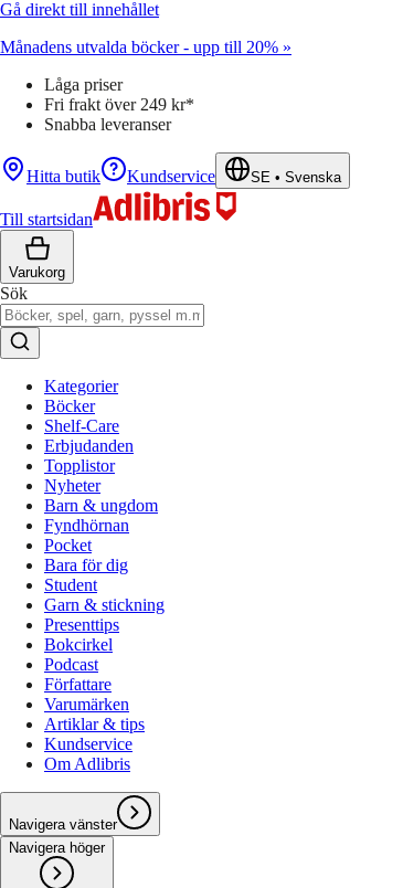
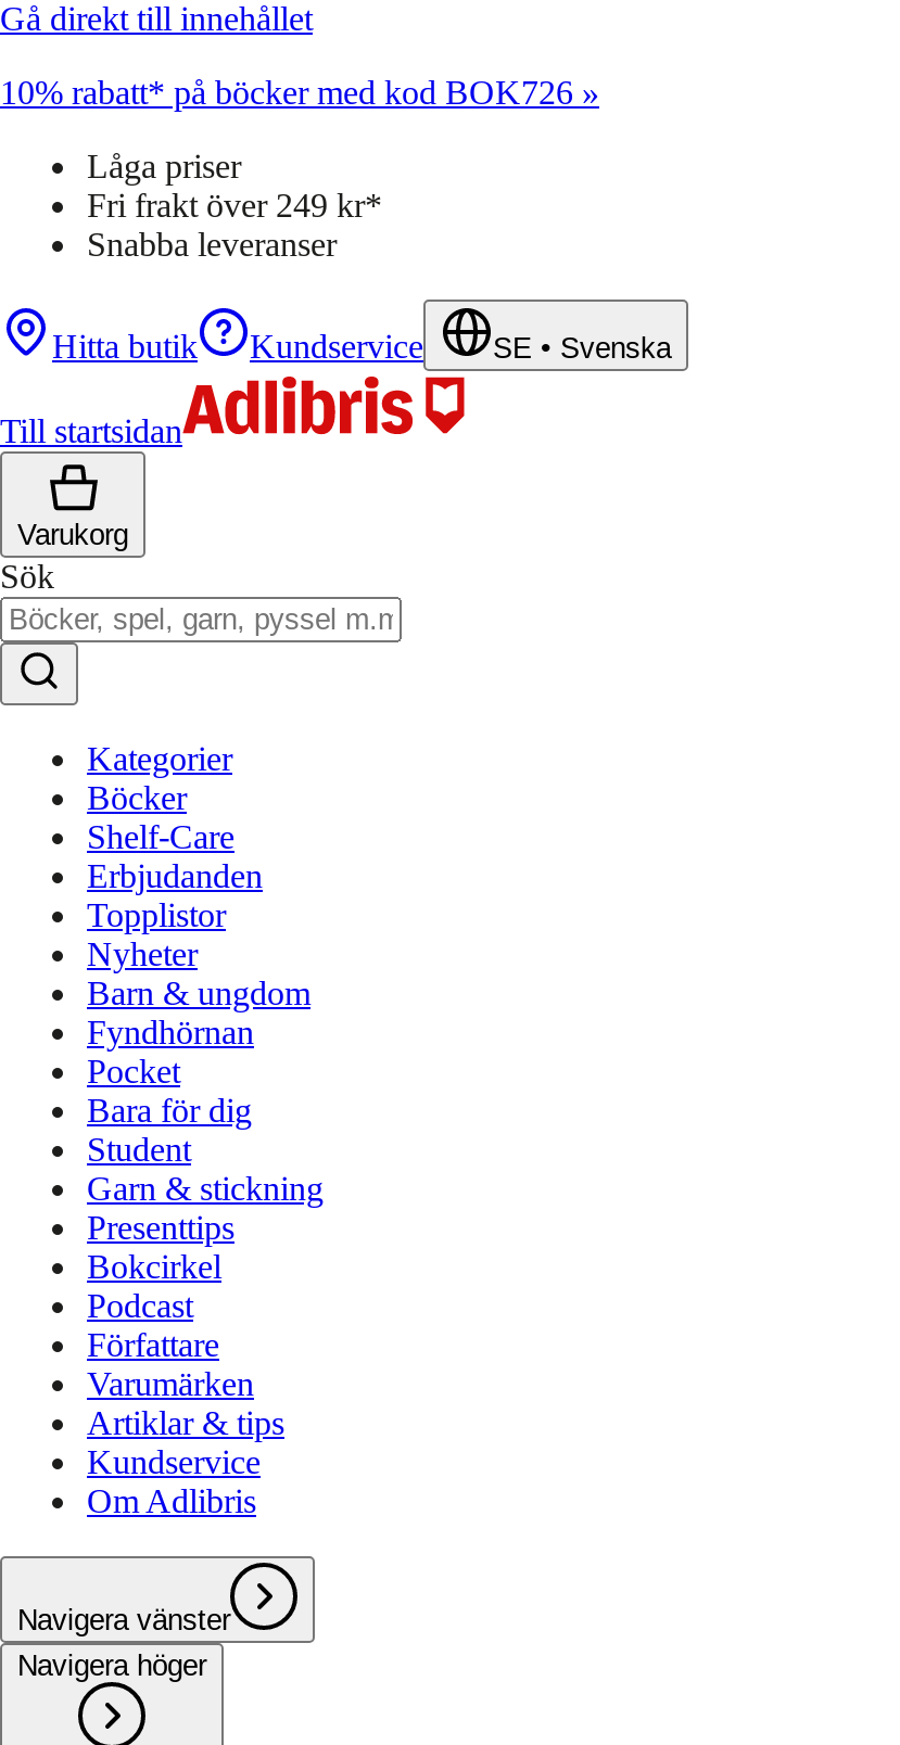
- Månadens utvalda böcker - upp till 20% »
+ 10% rabatt* på böcker med kod BOK726 »
